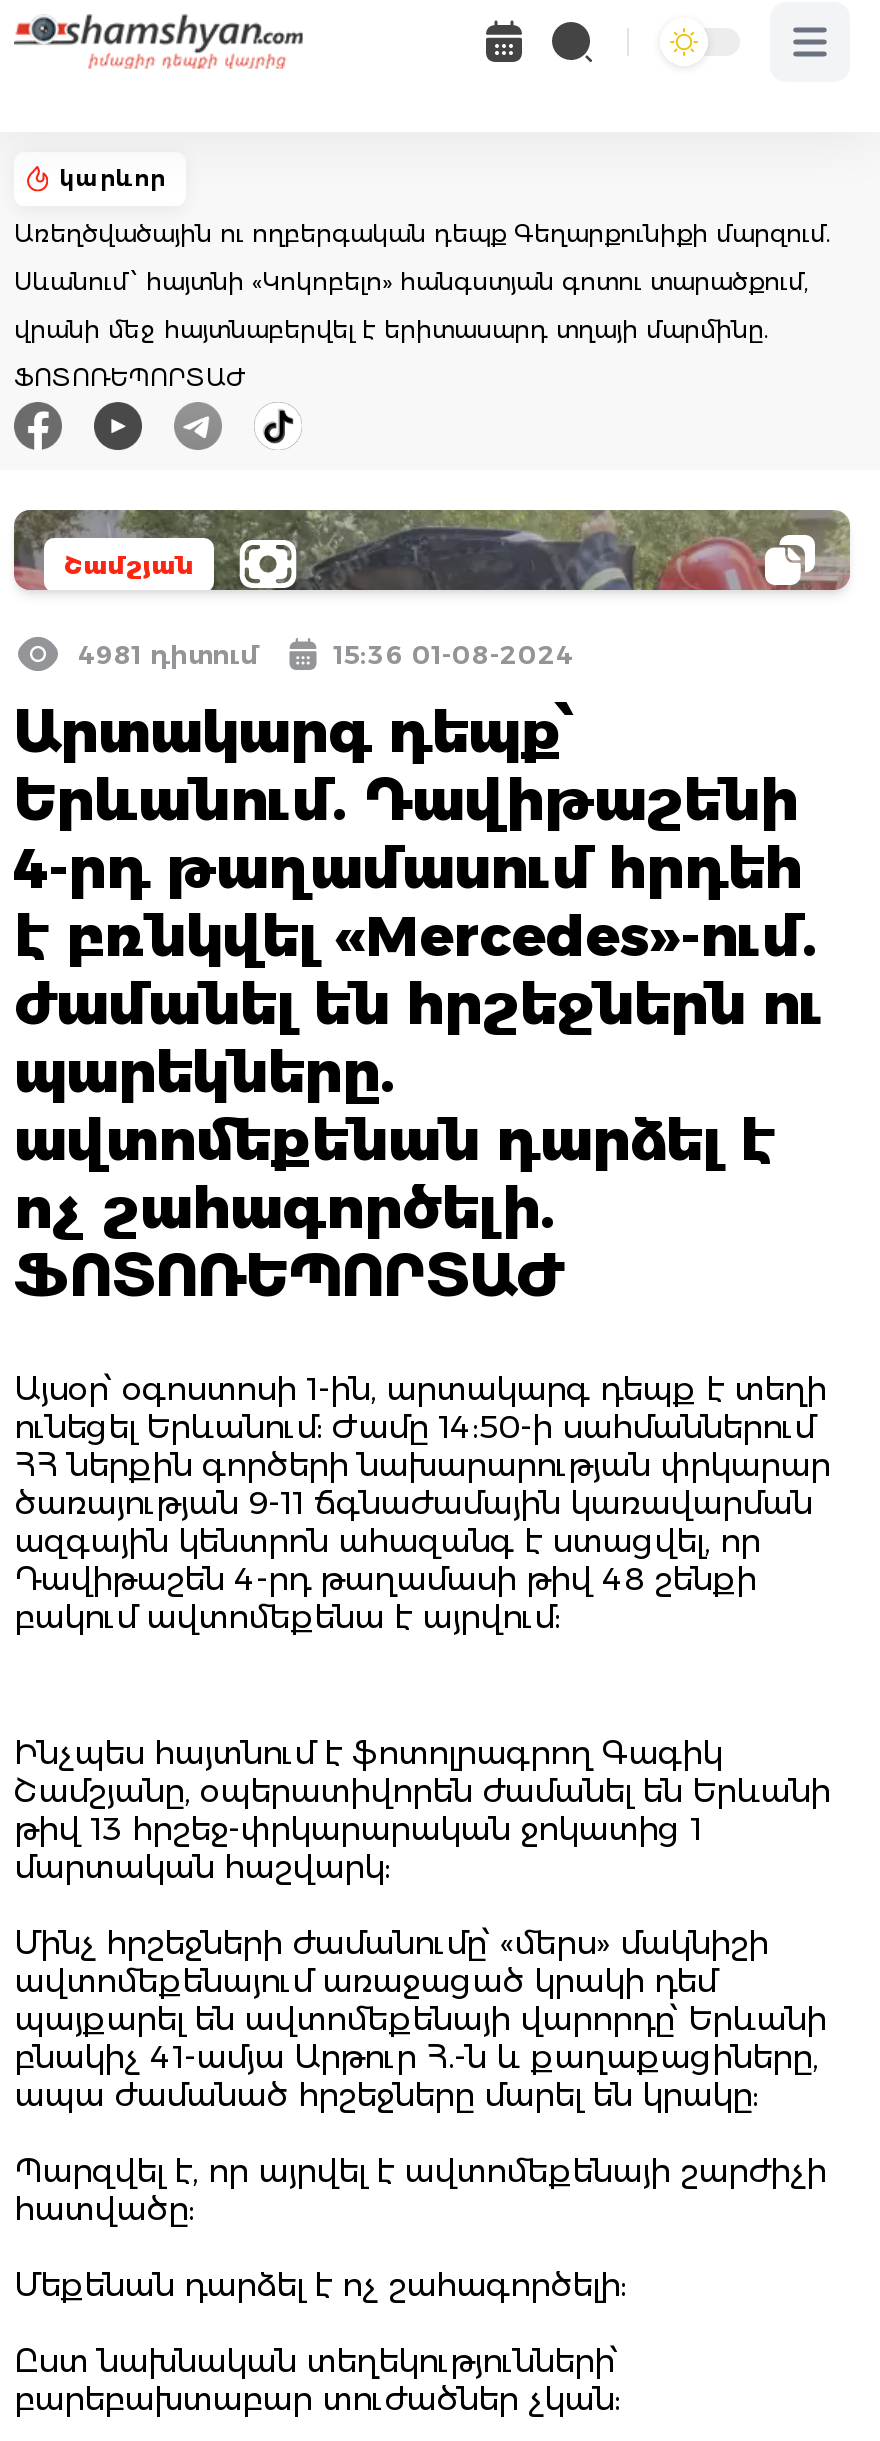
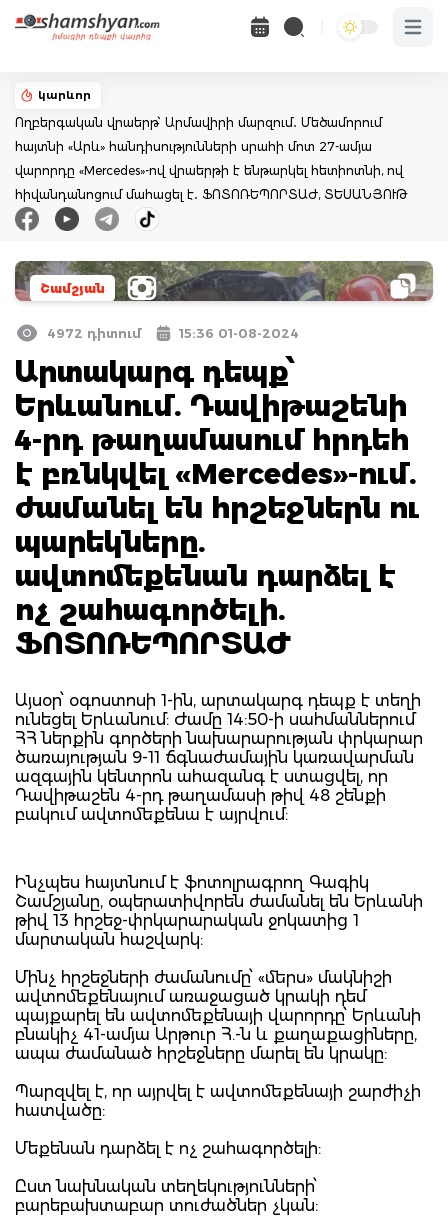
- Առեղծվածային ու ողբերգական դեպք Գեղարքունիքի մարզում.
+ Ողբերգական վրաերթ՝ Արմավիրի մարզում․ Մեծամորում

- Սևանում՝ հայտնի «Կոկոբելո» հանգստյան գոտու տարածքում,
+ հայտնի «Արև» հանդիսությունների սրահի մոտ 27-ամյա

- վրանի մեջ հայտնաբերվել է երիտասարդ տղայի մարմինը.
+ վարորդը «Mercedes»-ով վրաերթի է ենթարկել հետիոտնի, ով

- ՖՈՏՈՌԵՊՈՐՏԱԺ
+ հիվանդանոցում մահացել է․ ՖՈՏՈՌԵՊՈՐՏԱԺ, ՏԵՍԱՆՅՈՒԹ

- 4981 դիտում
+ 4972 դիտում
